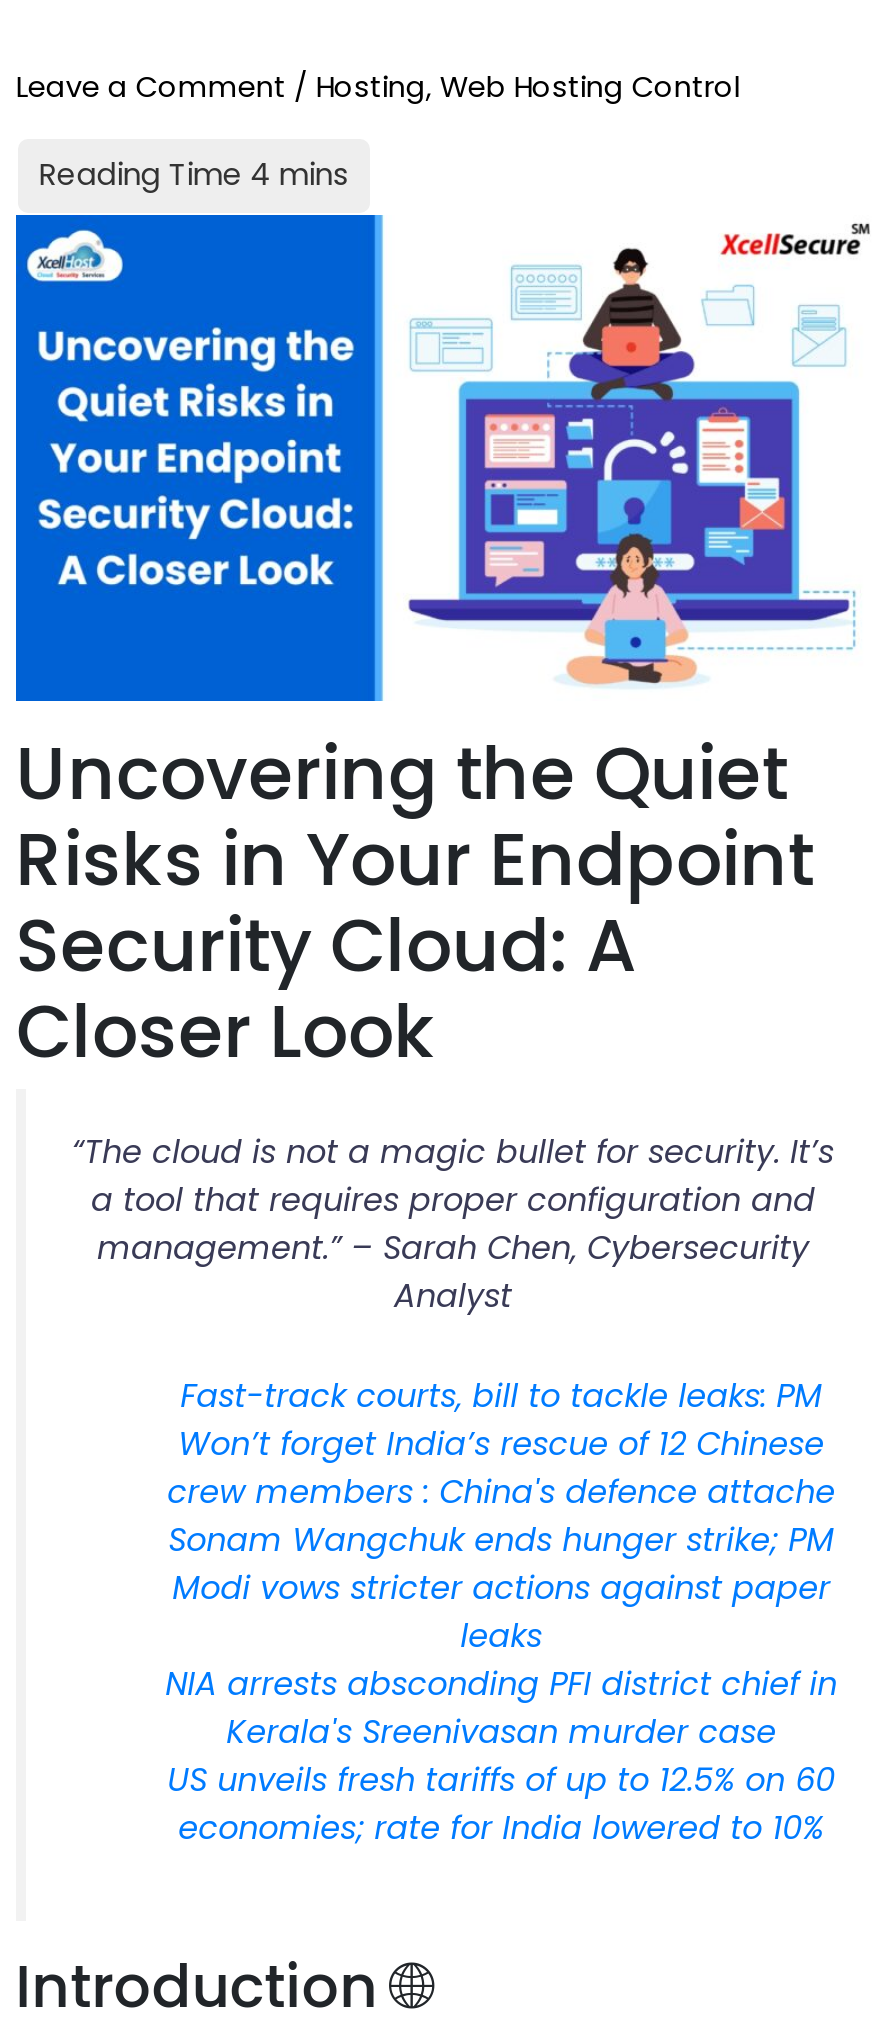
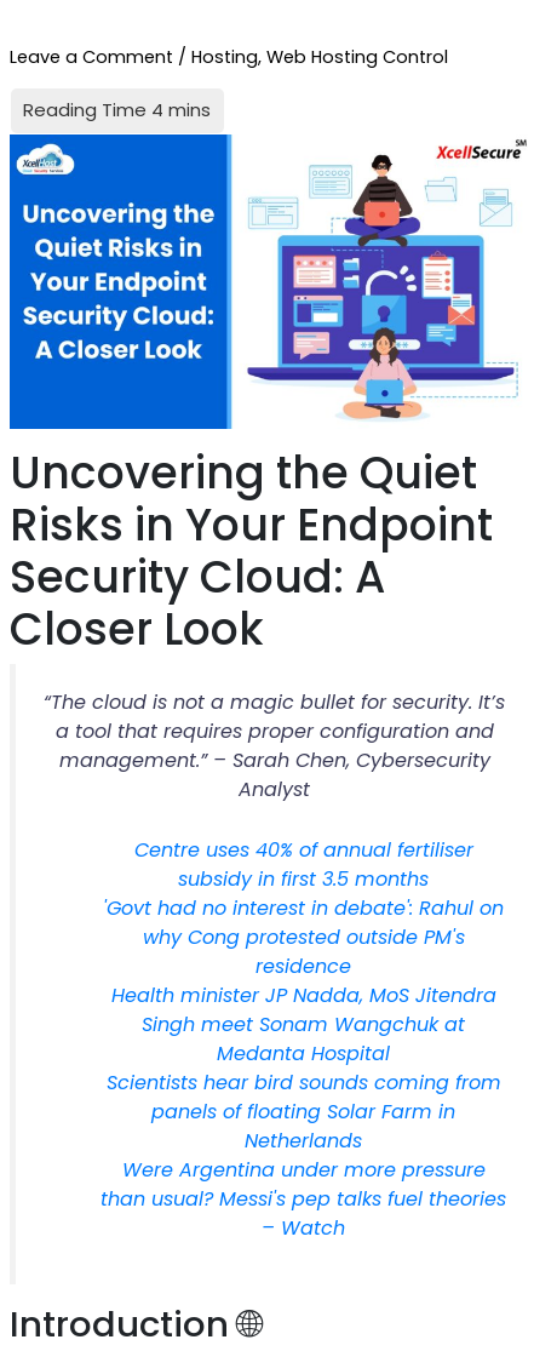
- Fast-track courts, bill to tackle leaks: PM
- Won’t forget India’s rescue of 12 Chinese
- crew members : China's defence attache
- Sonam Wangchuk ends hunger strike; PM
- Modi vows stricter actions against paper
- leaks
- NIA arrests absconding PFI district chief in
- Kerala's Sreenivasan murder case
- US unveils fresh tariffs of up to 12.5% on 60
- economies; rate for India lowered to 10%
+ Centre uses 40% of annual fertiliser
+ subsidy in first 3.5 months
+ 'Govt had no interest in debate': Rahul on
+ why Cong protested outside PM's
+ residence
+ Health minister JP Nadda, MoS Jitendra
+ Singh meet Sonam Wangchuk at
+ Medanta Hospital
+ Scientists hear bird sounds coming from
+ panels of floating Solar Farm in
+ Netherlands
+ Were Argentina under more pressure
+ than usual? Messi's pep talks fuel theories
+ – Watch
